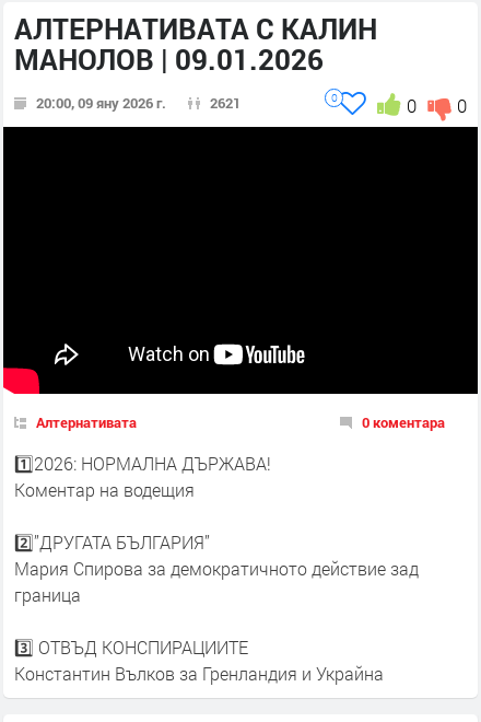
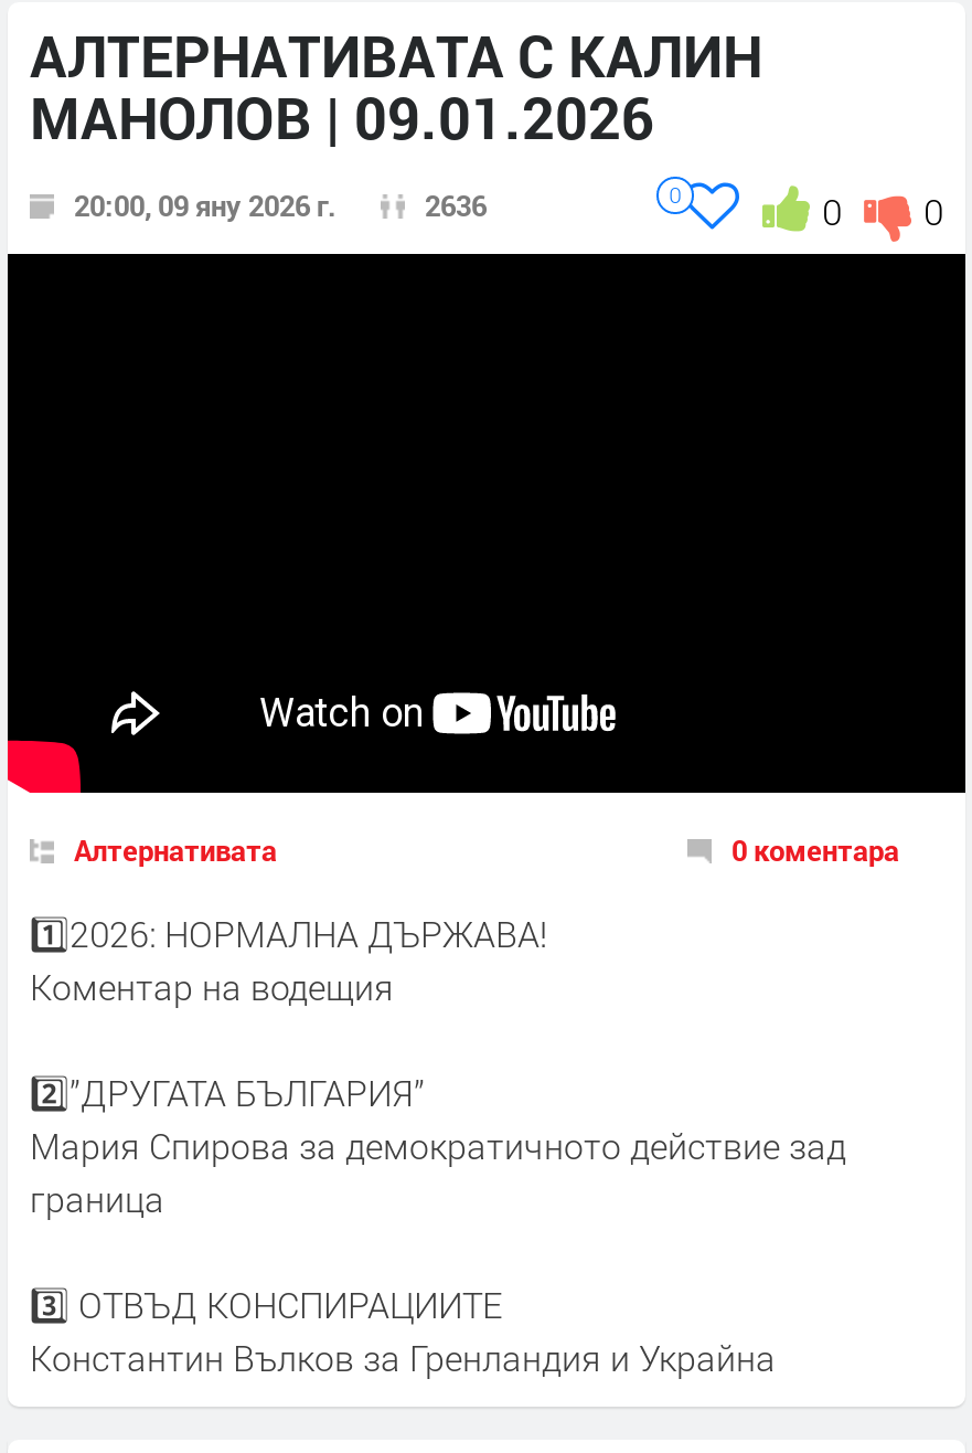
- 2621
+ 2636
